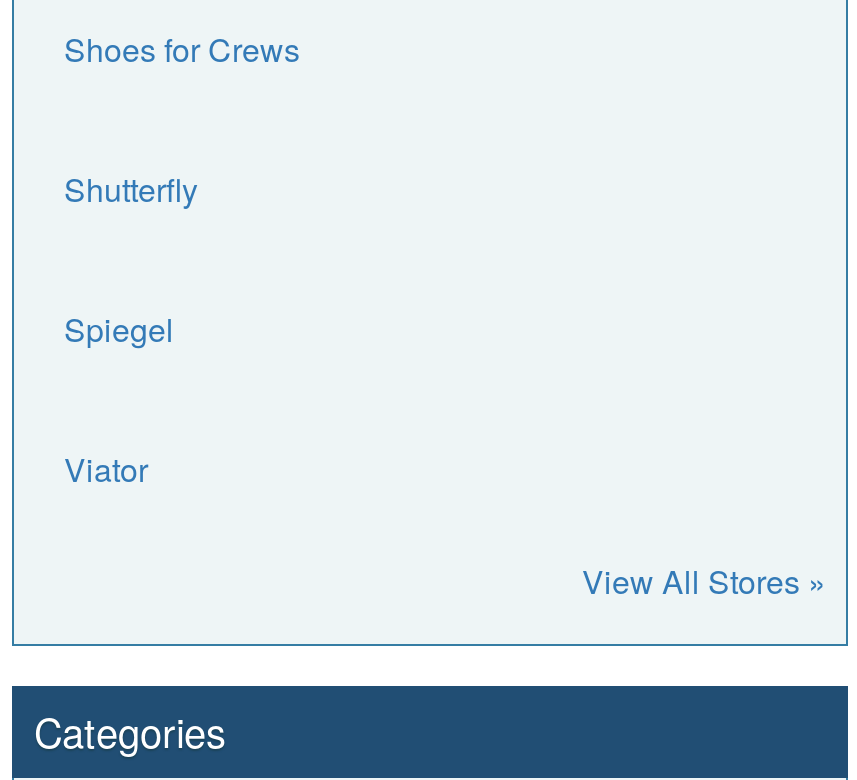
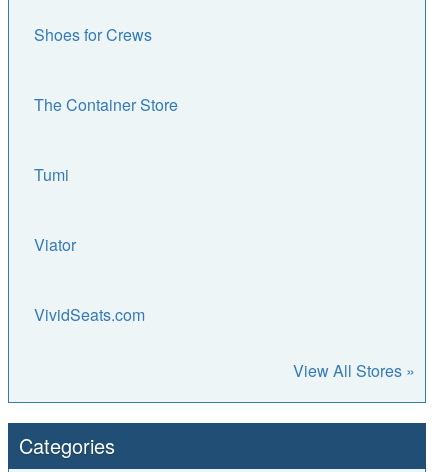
- Shutterfly
+ The Container Store

- Spiegel
+ Tumi

+ VividSeats.com
